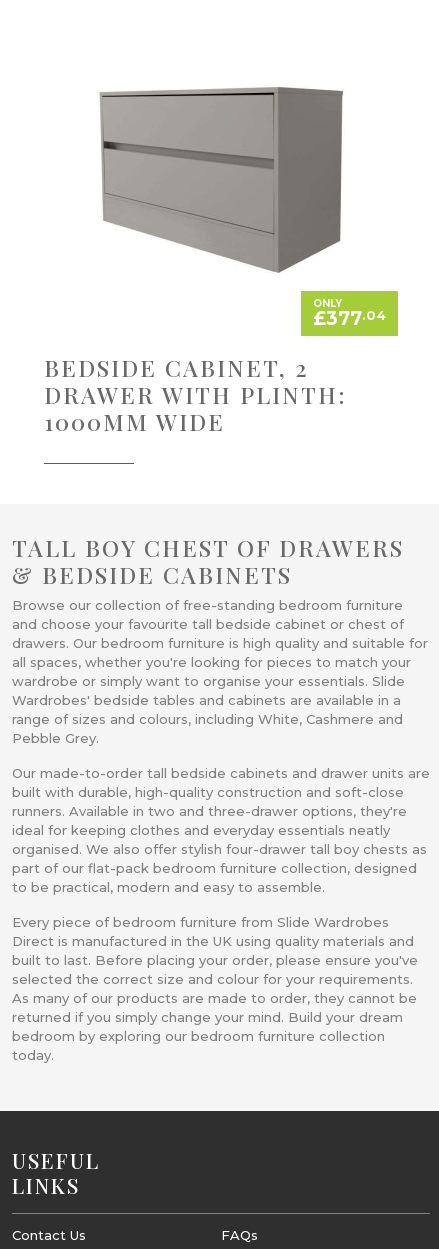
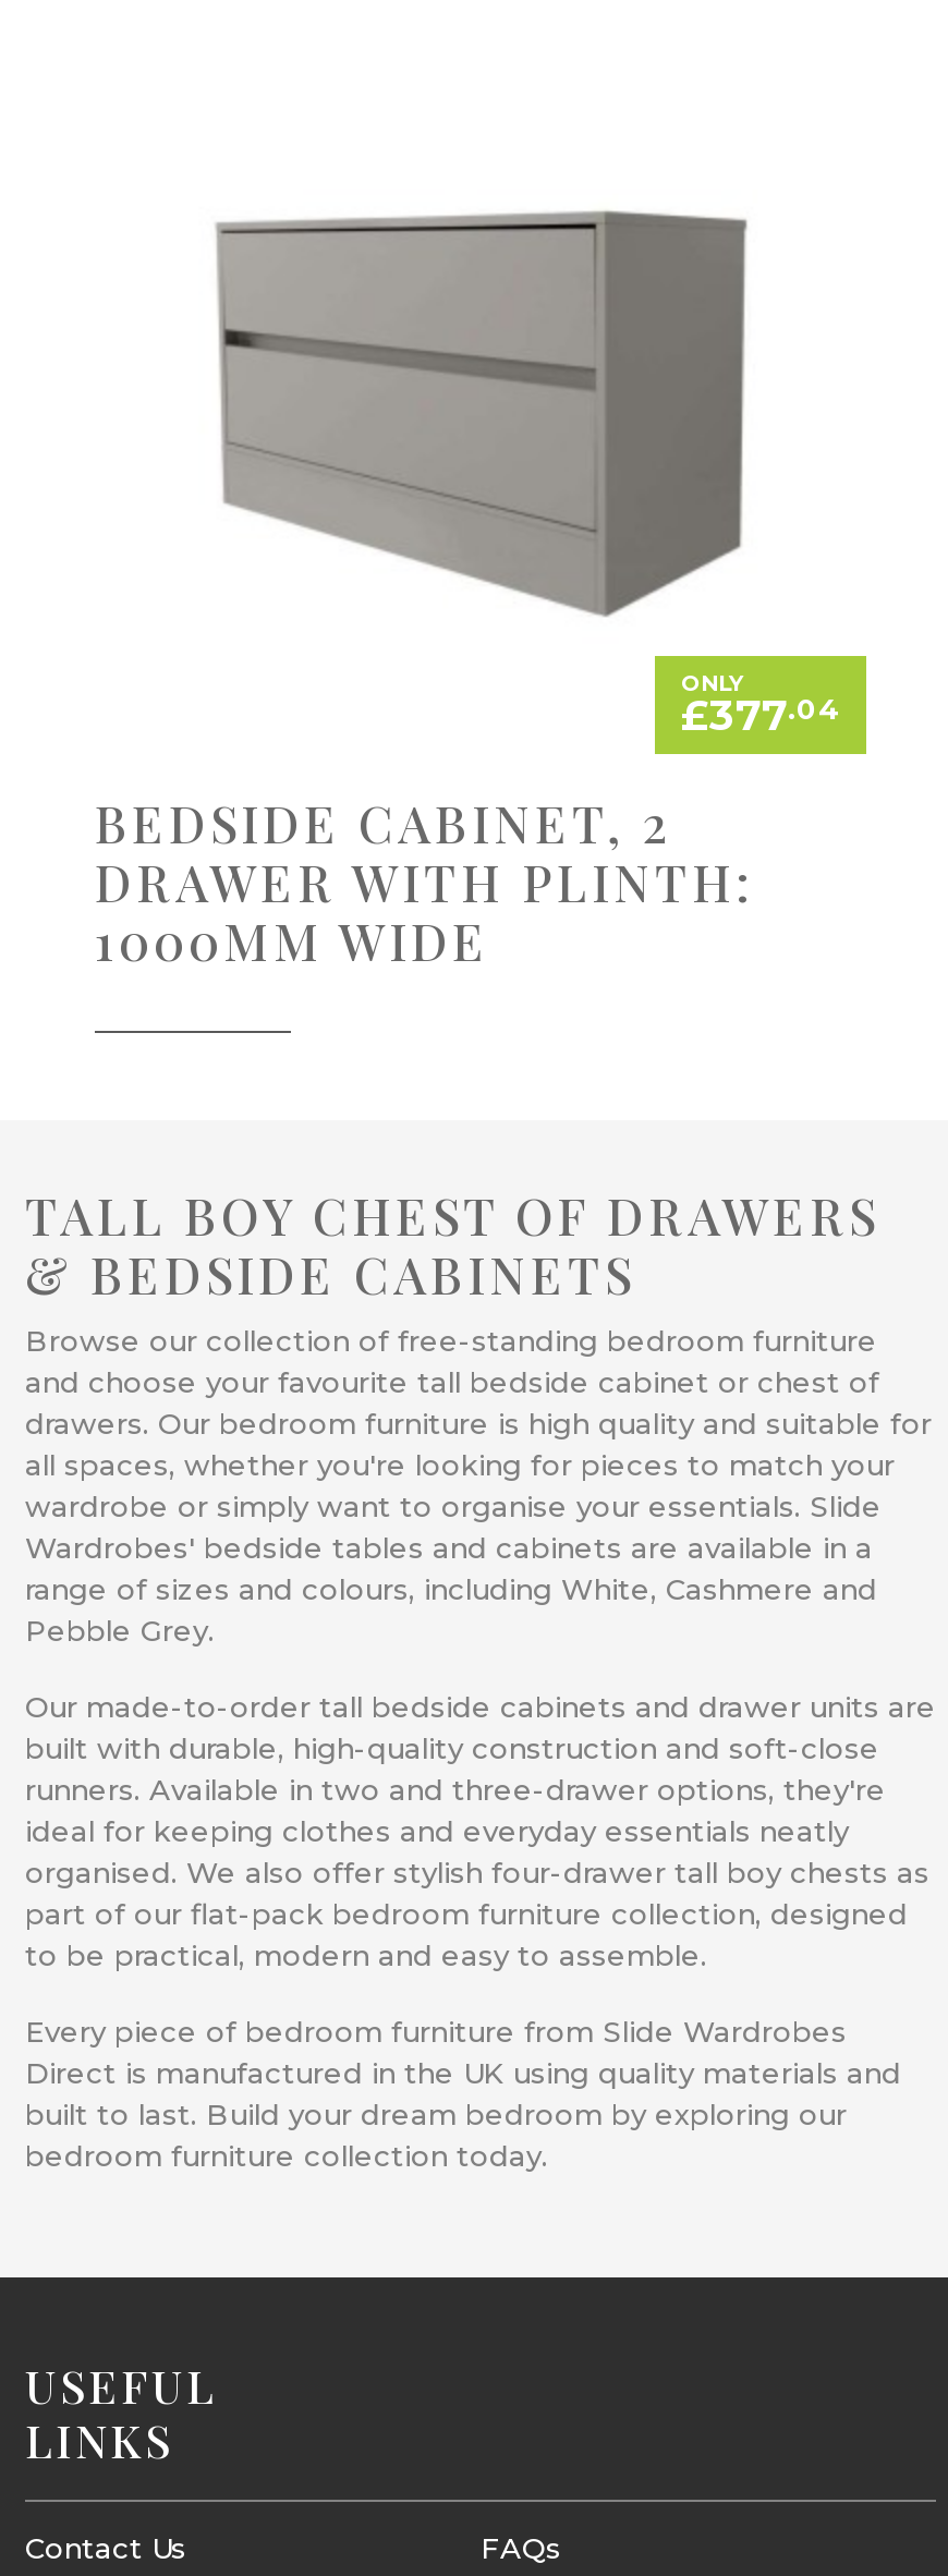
- built to last. Before placing your order, please ensure you've
- selected the correct size and colour for your requirements.
- As many of our products are made to order, they cannot be
- returned if you simply change your mind. Build your dream
- bedroom by exploring our bedroom furniture collection
- today.
+ built to last. Build your dream bedroom by exploring our
+ bedroom furniture collection today.
